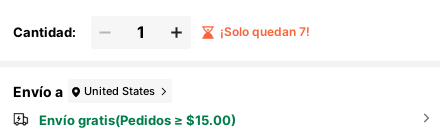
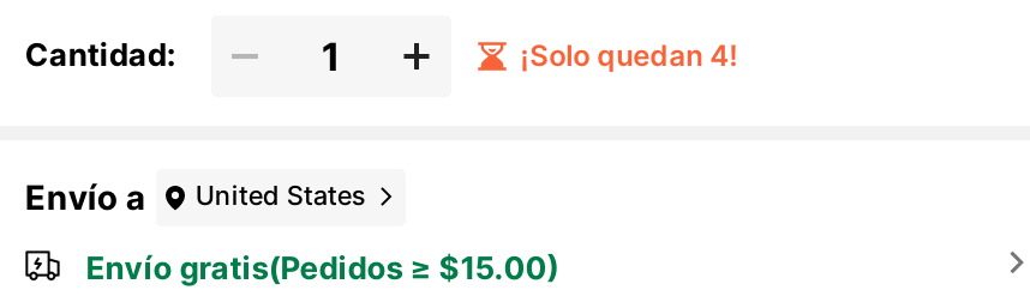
- ¡Solo quedan 7!
+ ¡Solo quedan 4!
